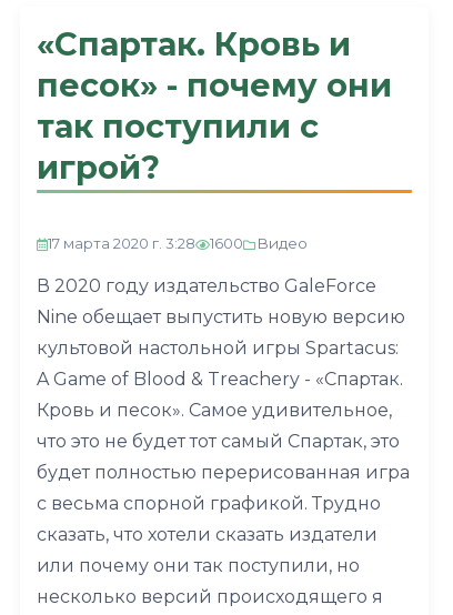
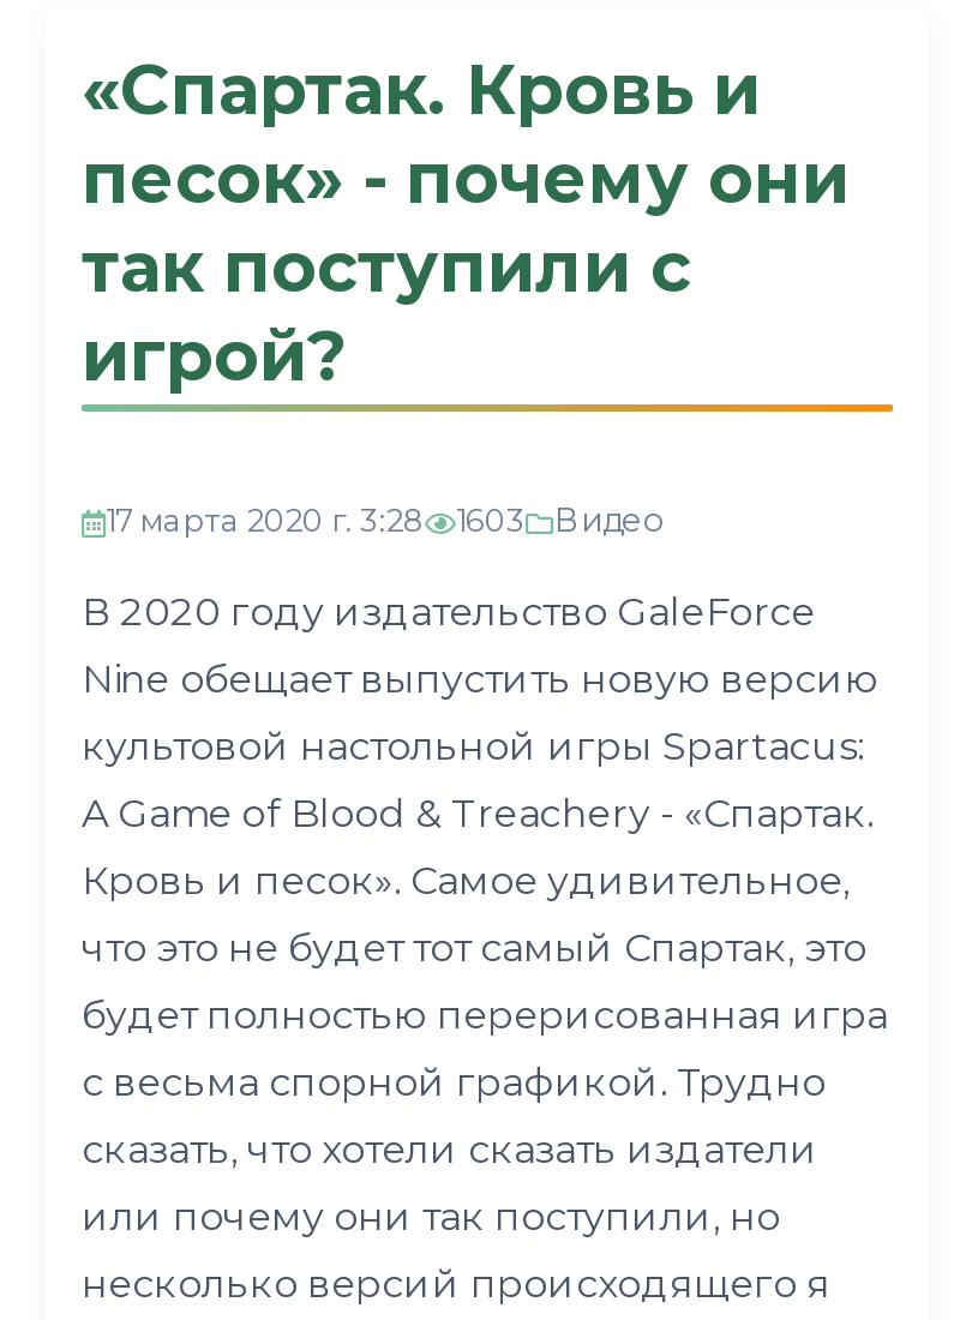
- 1600
+ 1603
